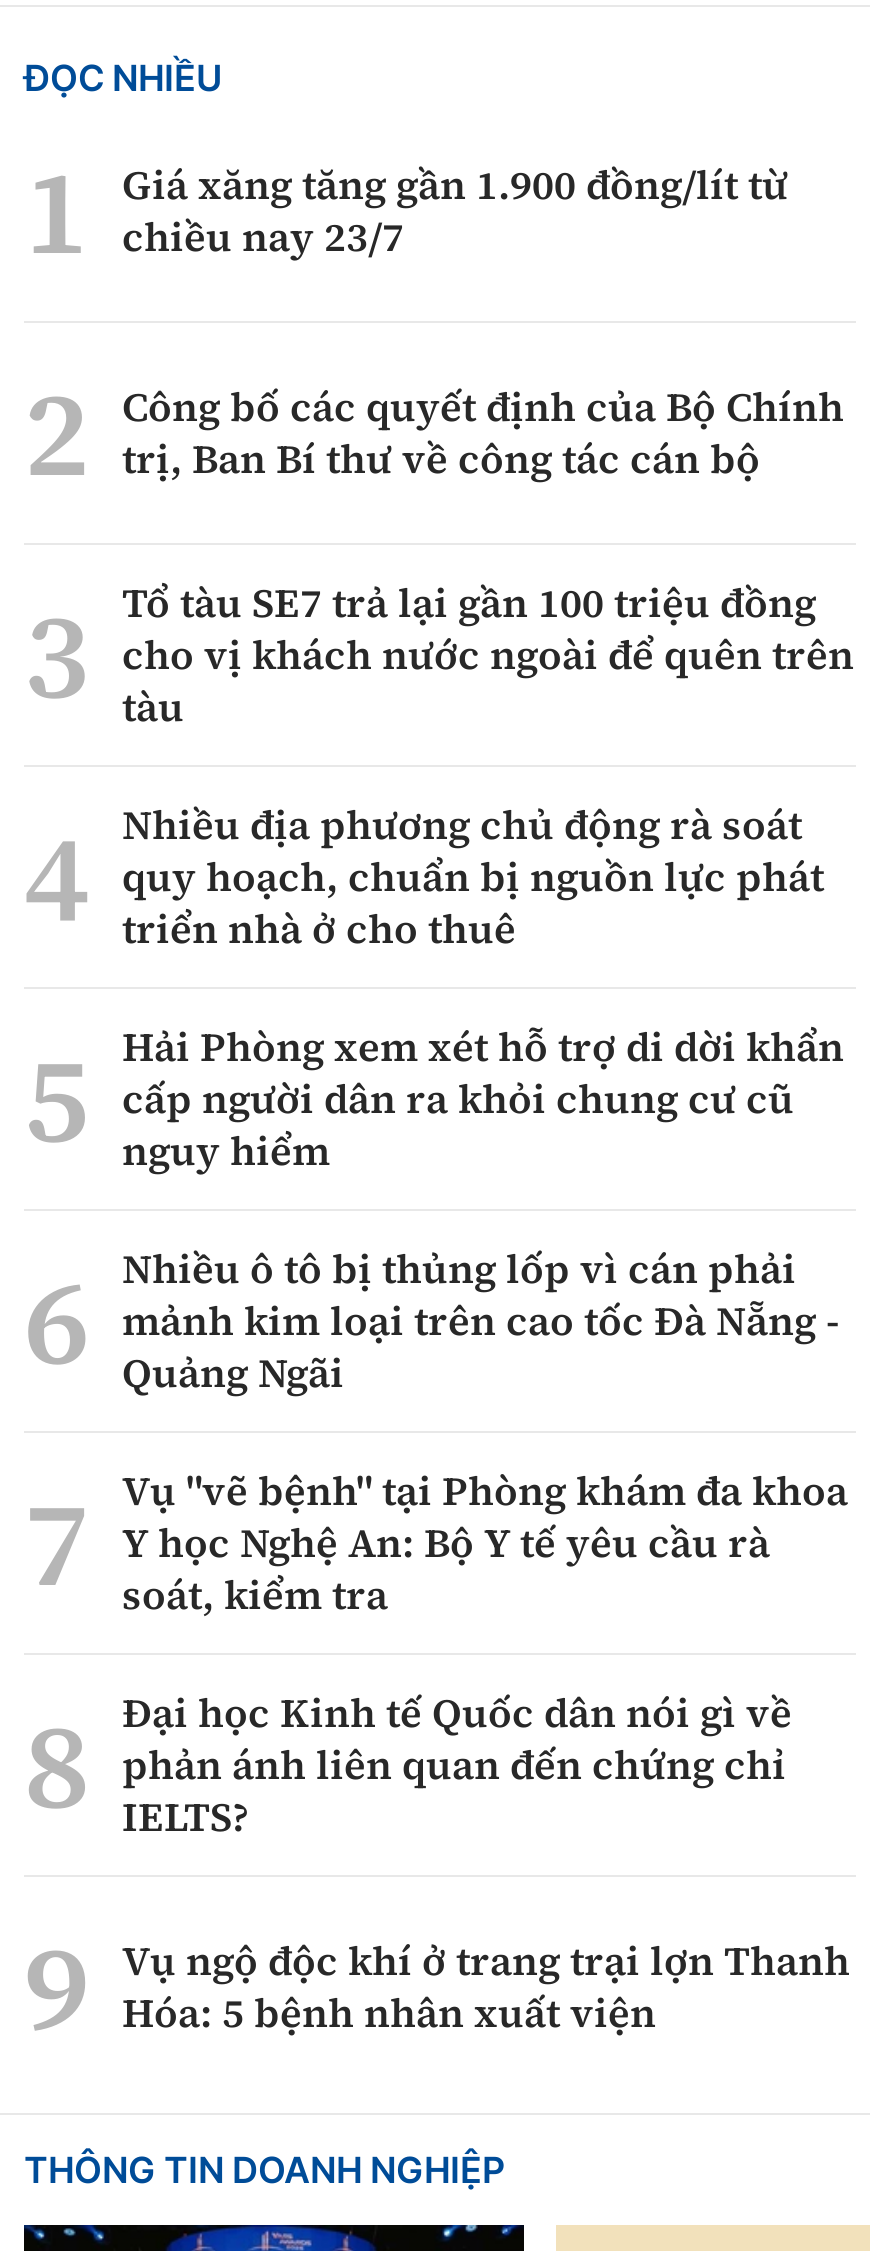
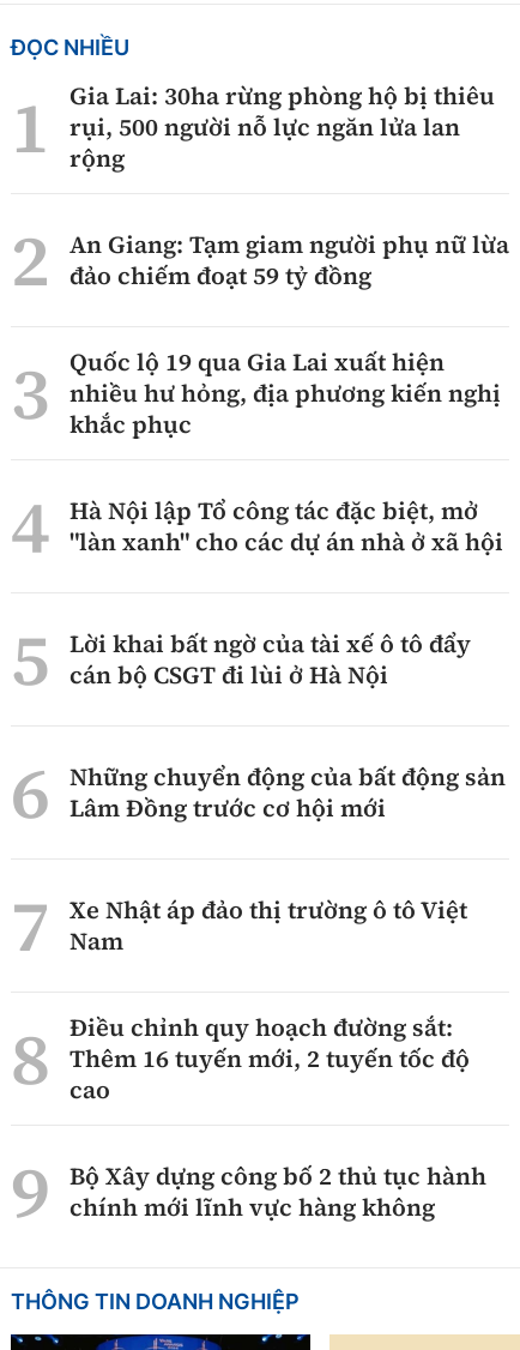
- Giá xăng tăng gần 1.900 đồng/lít từ
- chiều nay 23/7
+ Gia Lai: 30ha rừng phòng hộ bị thiêu
+ rụi, 500 người nỗ lực ngăn lửa lan
+ rộng

- Công bố các quyết định của Bộ Chính
- trị, Ban Bí thư về công tác cán bộ
+ An Giang: Tạm giam người phụ nữ lừa
+ đảo chiếm đoạt 59 tỷ đồng

- Tổ tàu SE7 trả lại gần 100 triệu đồng
- cho vị khách nước ngoài để quên trên
- tàu
+ Quốc lộ 19 qua Gia Lai xuất hiện
+ nhiều hư hỏng, địa phương kiến nghị
+ khắc phục

- Nhiều địa phương chủ động rà soát
- quy hoạch, chuẩn bị nguồn lực phát
- triển nhà ở cho thuê
+ Hà Nội lập Tổ công tác đặc biệt, mở
+ "làn xanh" cho các dự án nhà ở xã hội

- Hải Phòng xem xét hỗ trợ di dời khẩn
- cấp người dân ra khỏi chung cư cũ
- nguy hiểm
+ Lời khai bất ngờ của tài xế ô tô đẩy
+ cán bộ CSGT đi lùi ở Hà Nội

- Nhiều ô tô bị thủng lốp vì cán phải
- mảnh kim loại trên cao tốc Đà Nẵng -
- Quảng Ngãi
+ Những chuyển động của bất động sản
+ Lâm Đồng trước cơ hội mới

- Vụ "vẽ bệnh" tại Phòng khám đa khoa
- Y học Nghệ An: Bộ Y tế yêu cầu rà
- soát, kiểm tra
+ Xe Nhật áp đảo thị trường ô tô Việt
+ Nam

- Đại học Kinh tế Quốc dân nói gì về
- phản ánh liên quan đến chứng chỉ
- IELTS?
+ Điều chỉnh quy hoạch đường sắt:
+ Thêm 16 tuyến mới, 2 tuyến tốc độ
+ cao

- Vụ ngộ độc khí ở trang trại lợn Thanh
- Hóa: 5 bệnh nhân xuất viện
+ Bộ Xây dựng công bố 2 thủ tục hành
+ chính mới lĩnh vực hàng không
